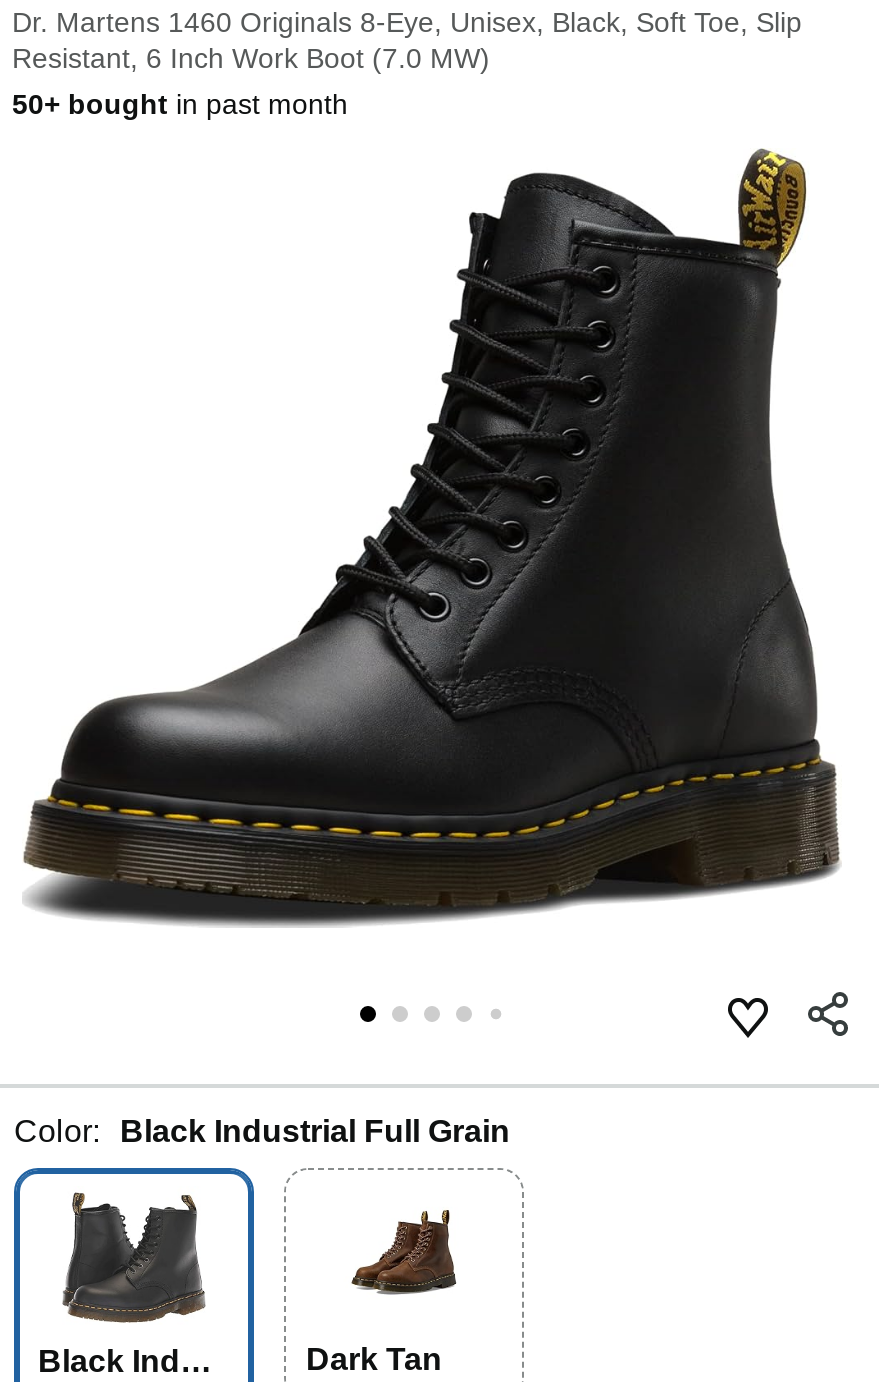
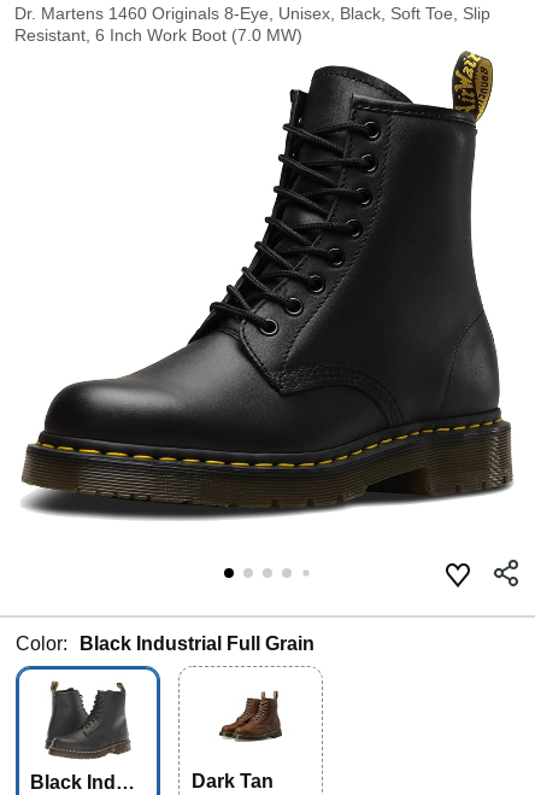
- 50+ bought in past month
